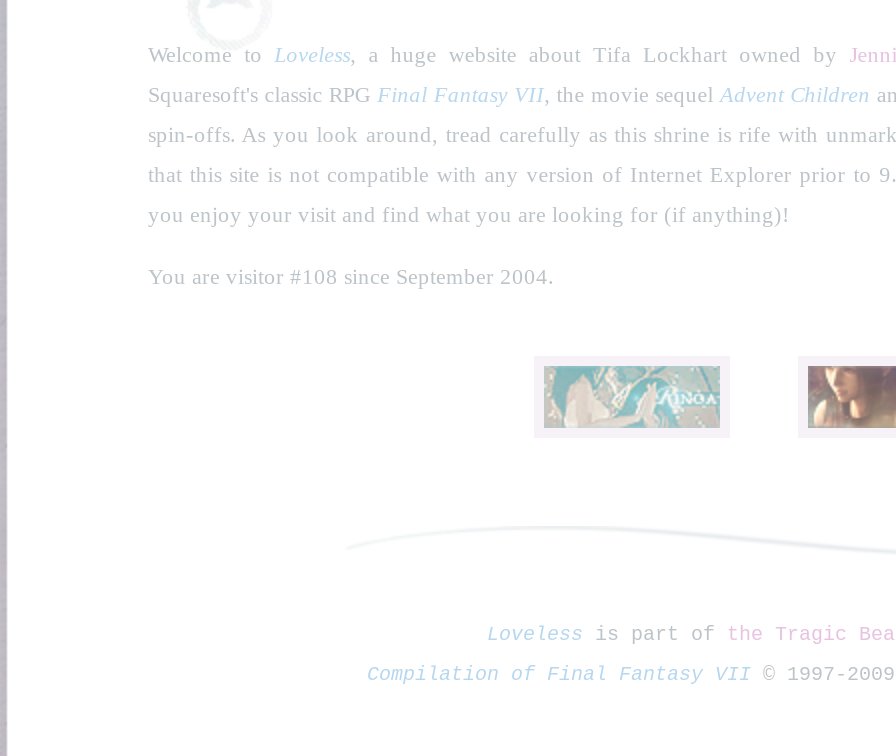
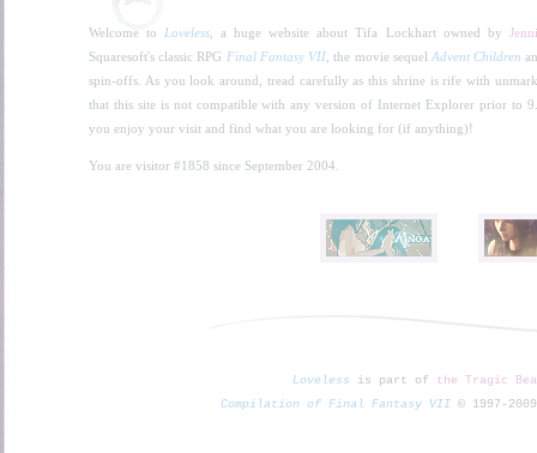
- You are visitor #108 since September 2004.
+ You are visitor #1858 since September 2004.
